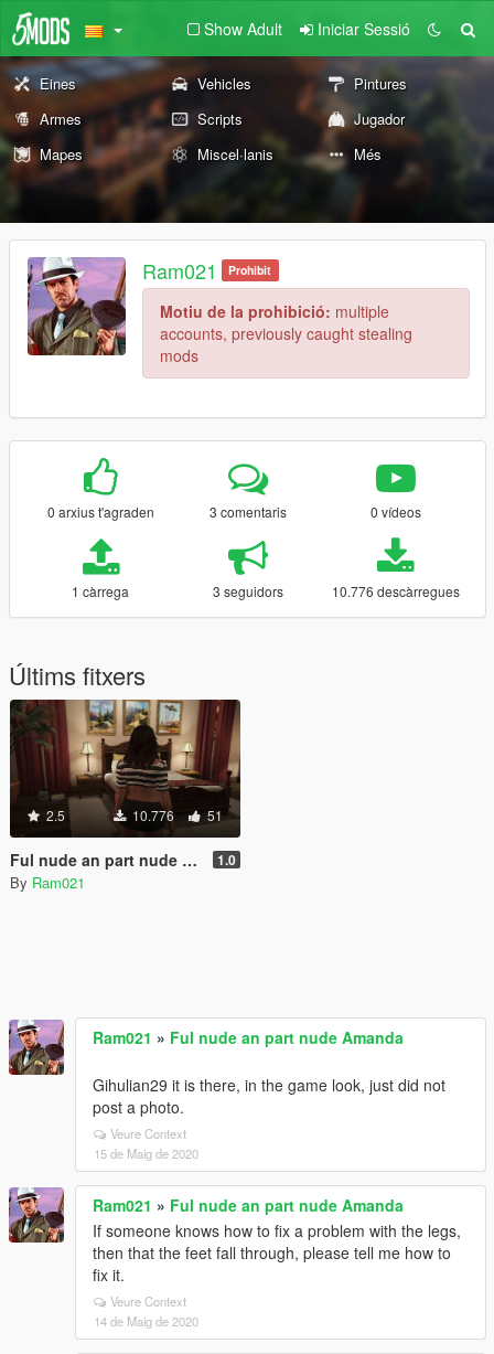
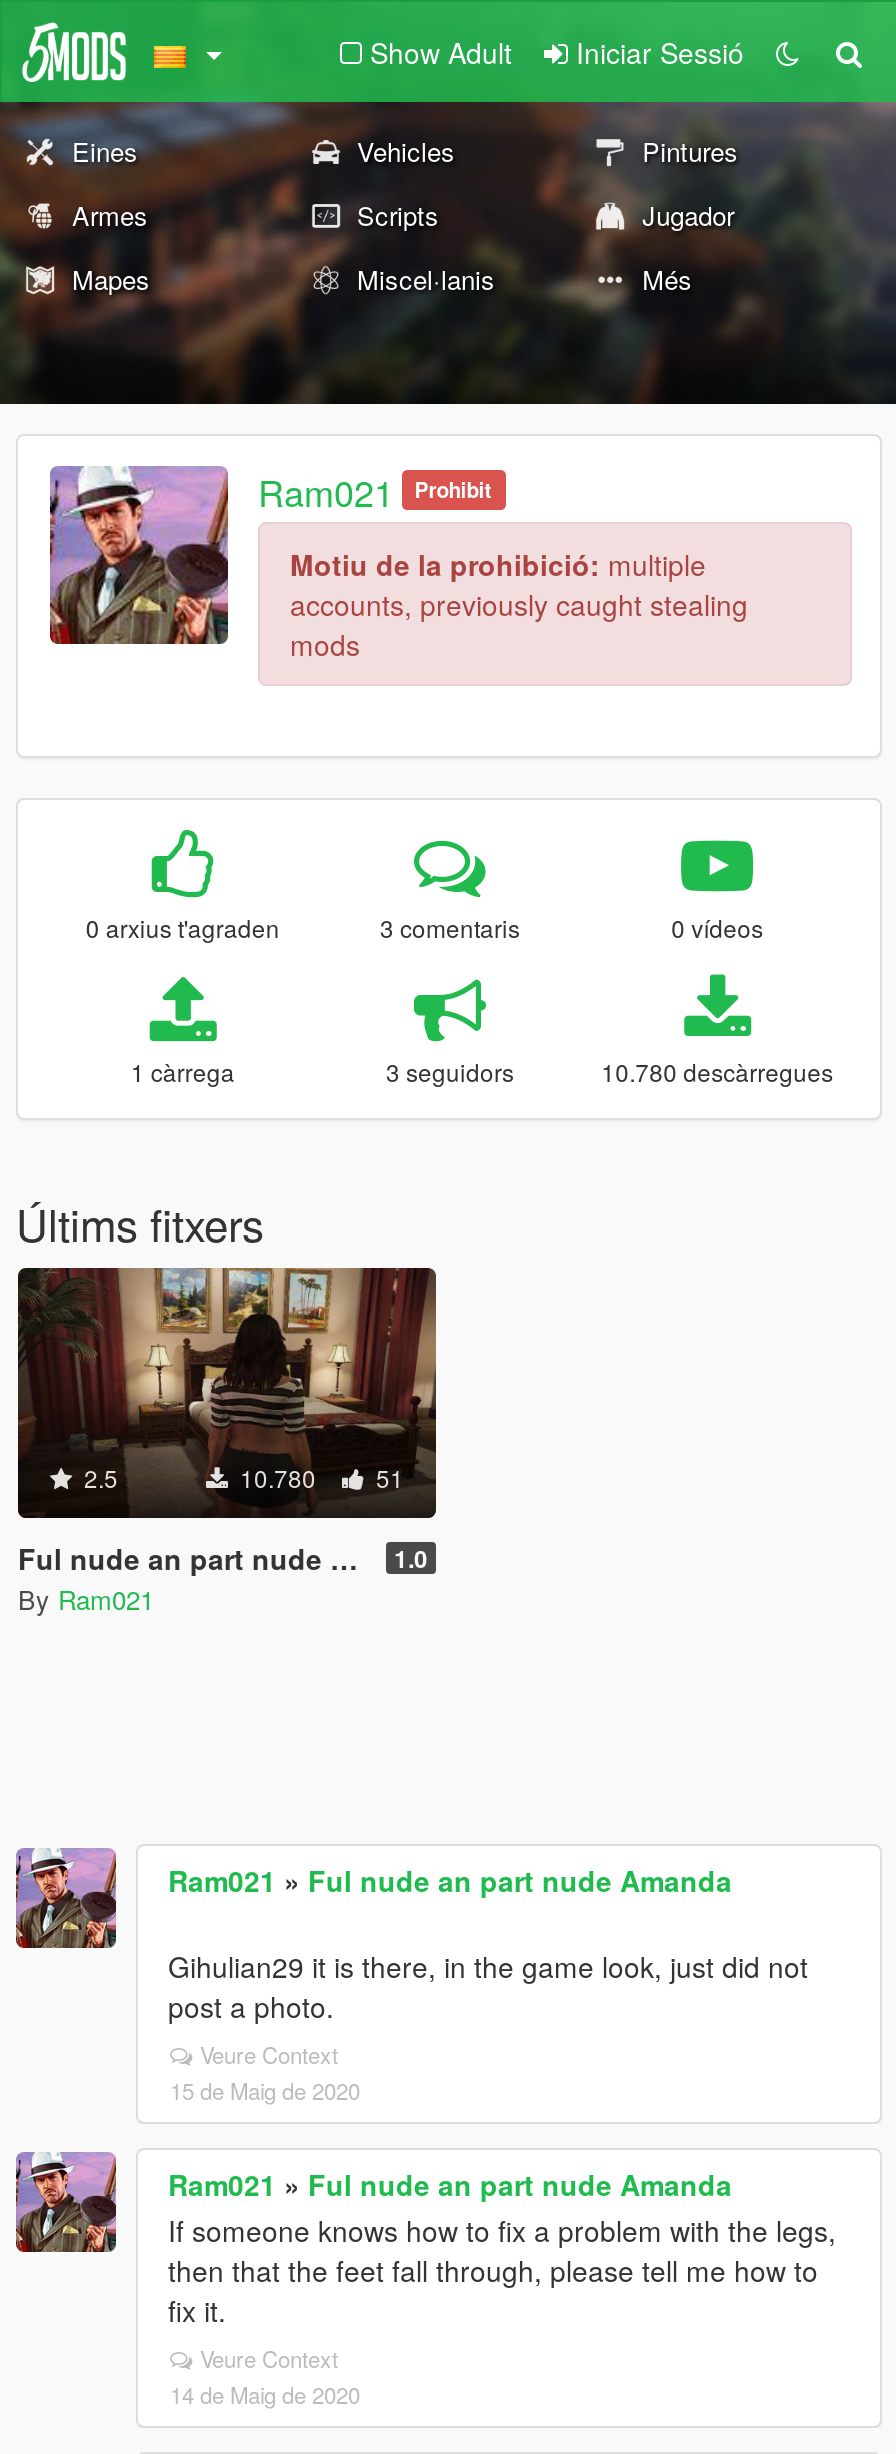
- 10.776 descàrregues
+ 10.780 descàrregues

- 10.776 51
+ 10.780 51
